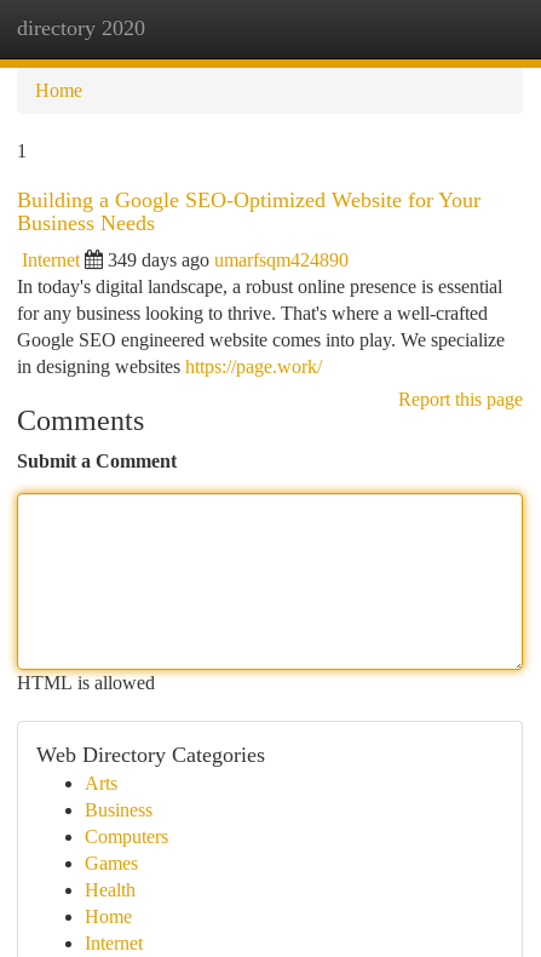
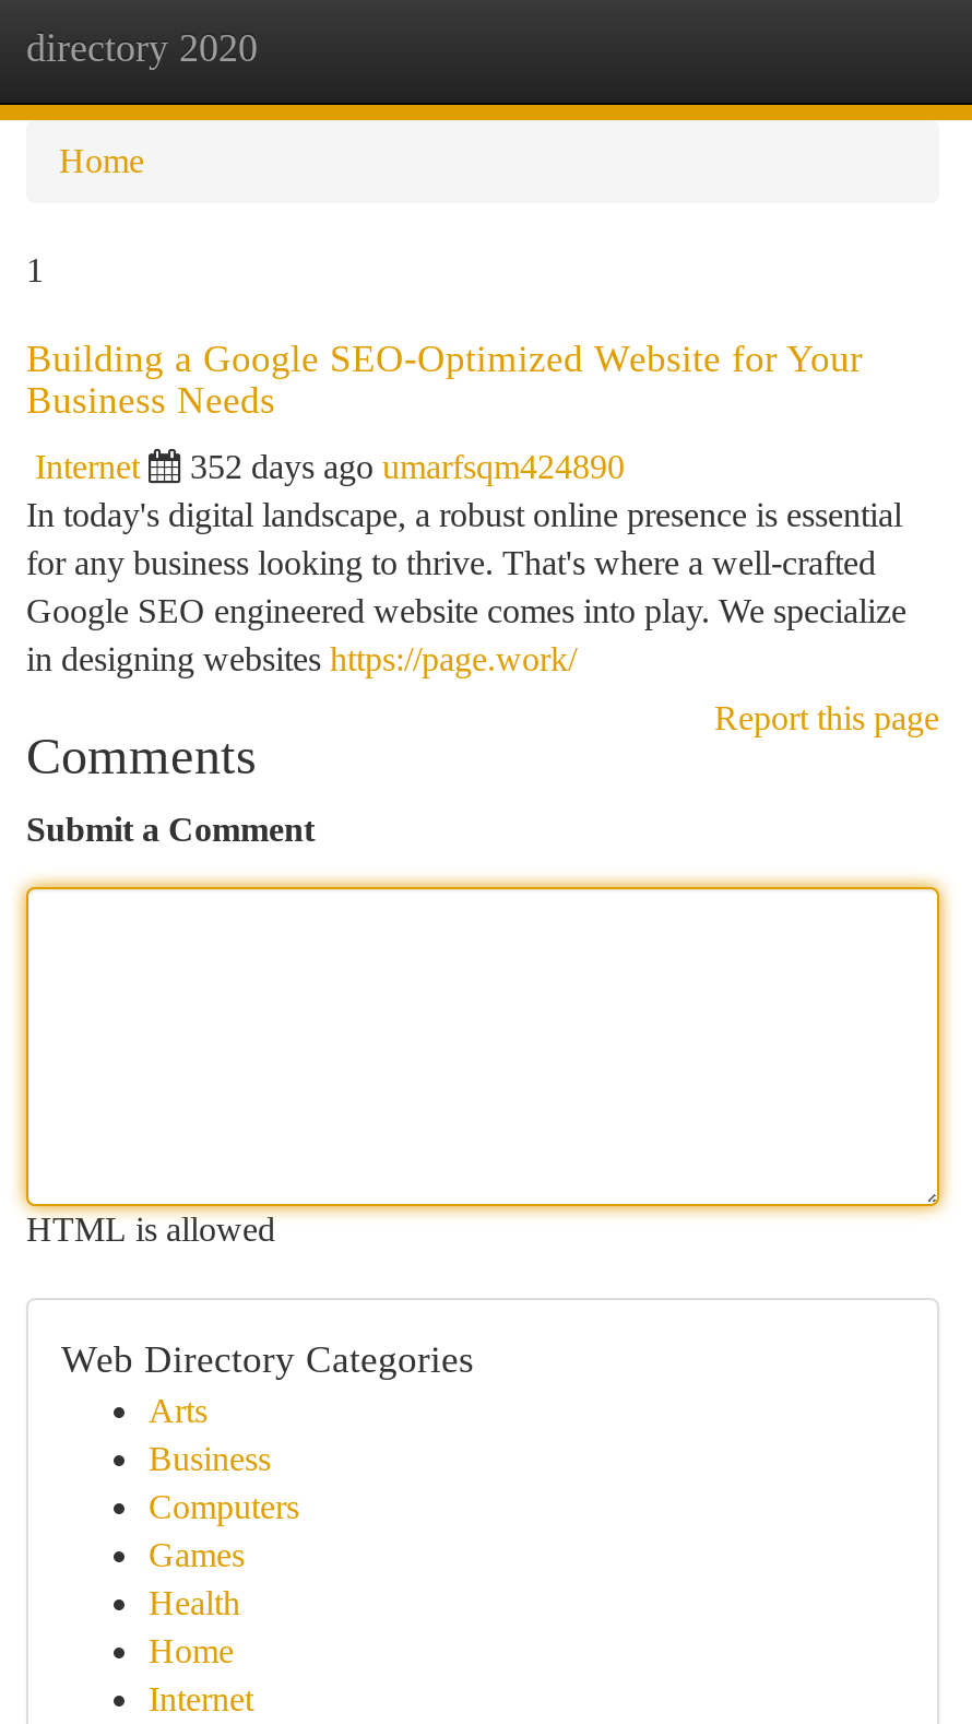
- 349 days ago umarfsqm424890
+ 352 days ago umarfsqm424890
